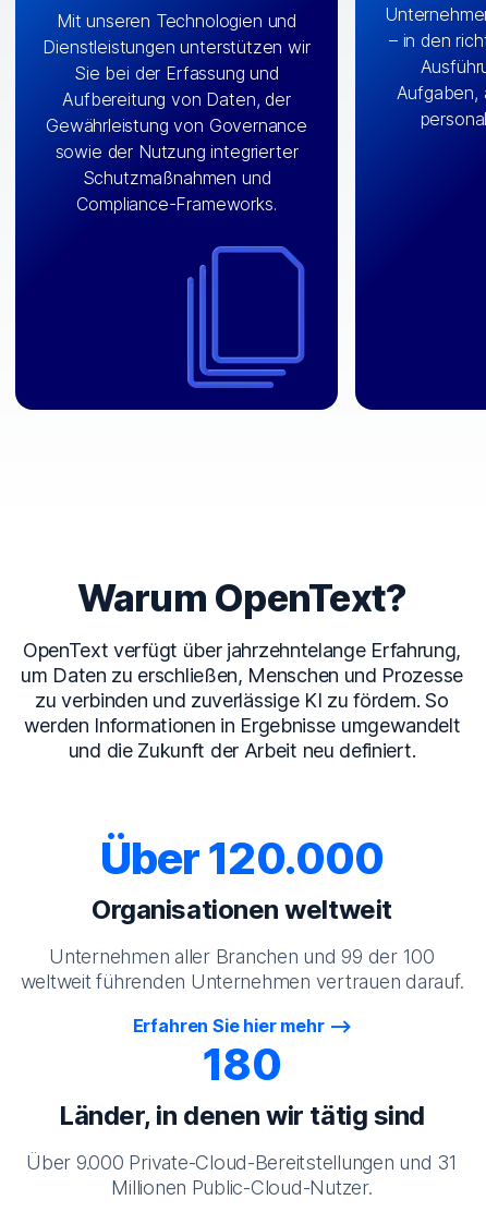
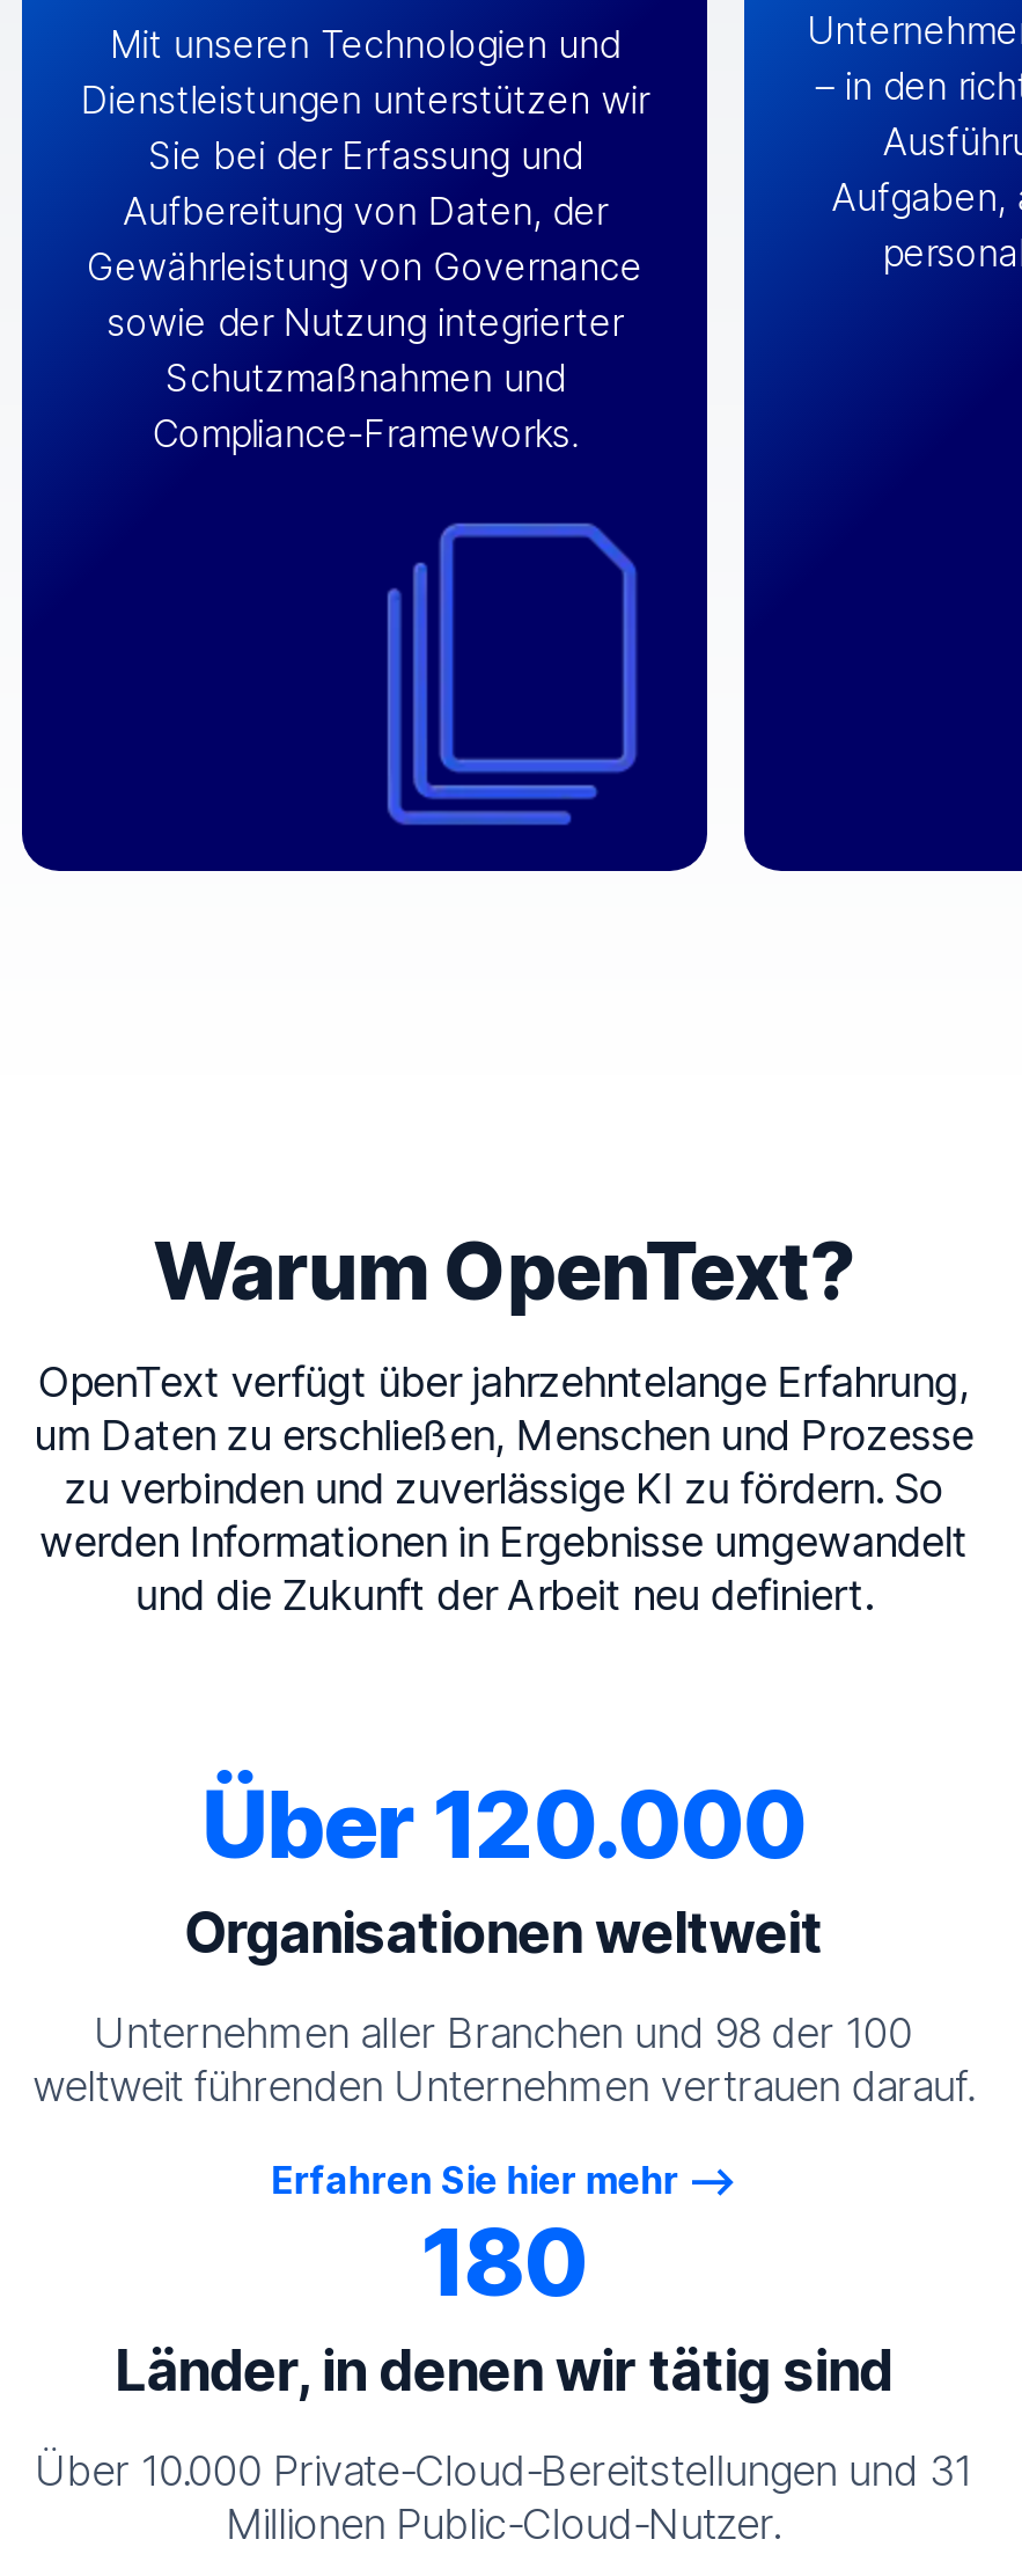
- Unternehmen aller Branchen und 99 der 100
+ Unternehmen aller Branchen und 98 der 100

- Über 9.000 Private-Cloud-Bereitstellungen und 31
+ Über 10.000 Private-Cloud-Bereitstellungen und 31
